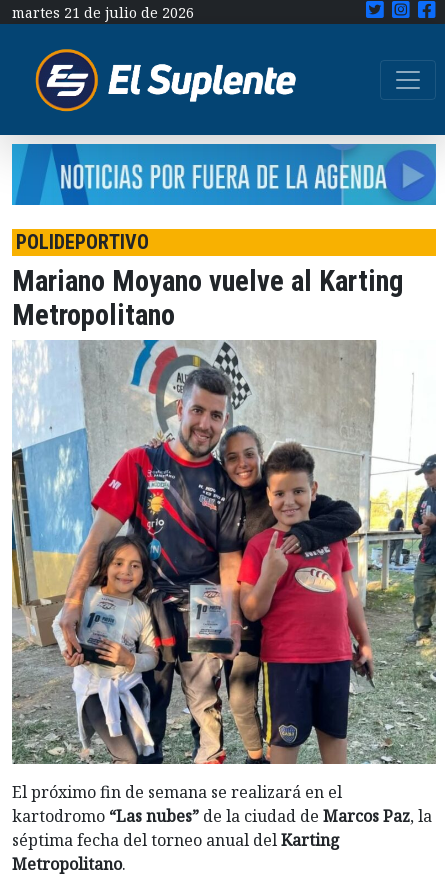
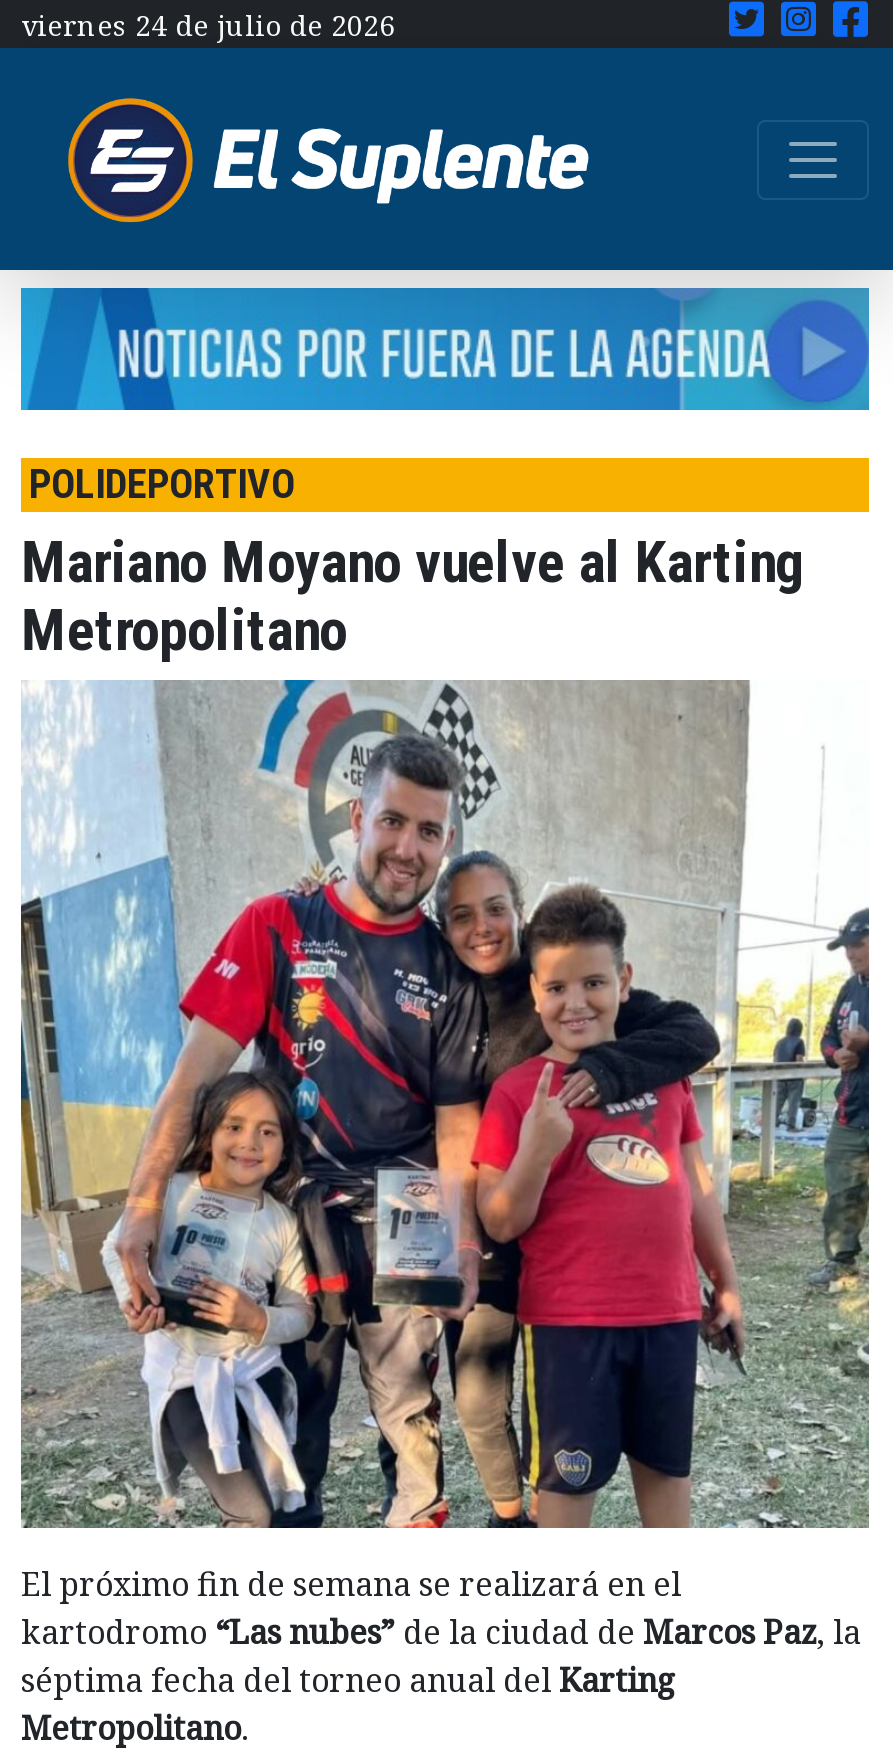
- martes 21 de julio de 2026
+ viernes 24 de julio de 2026
